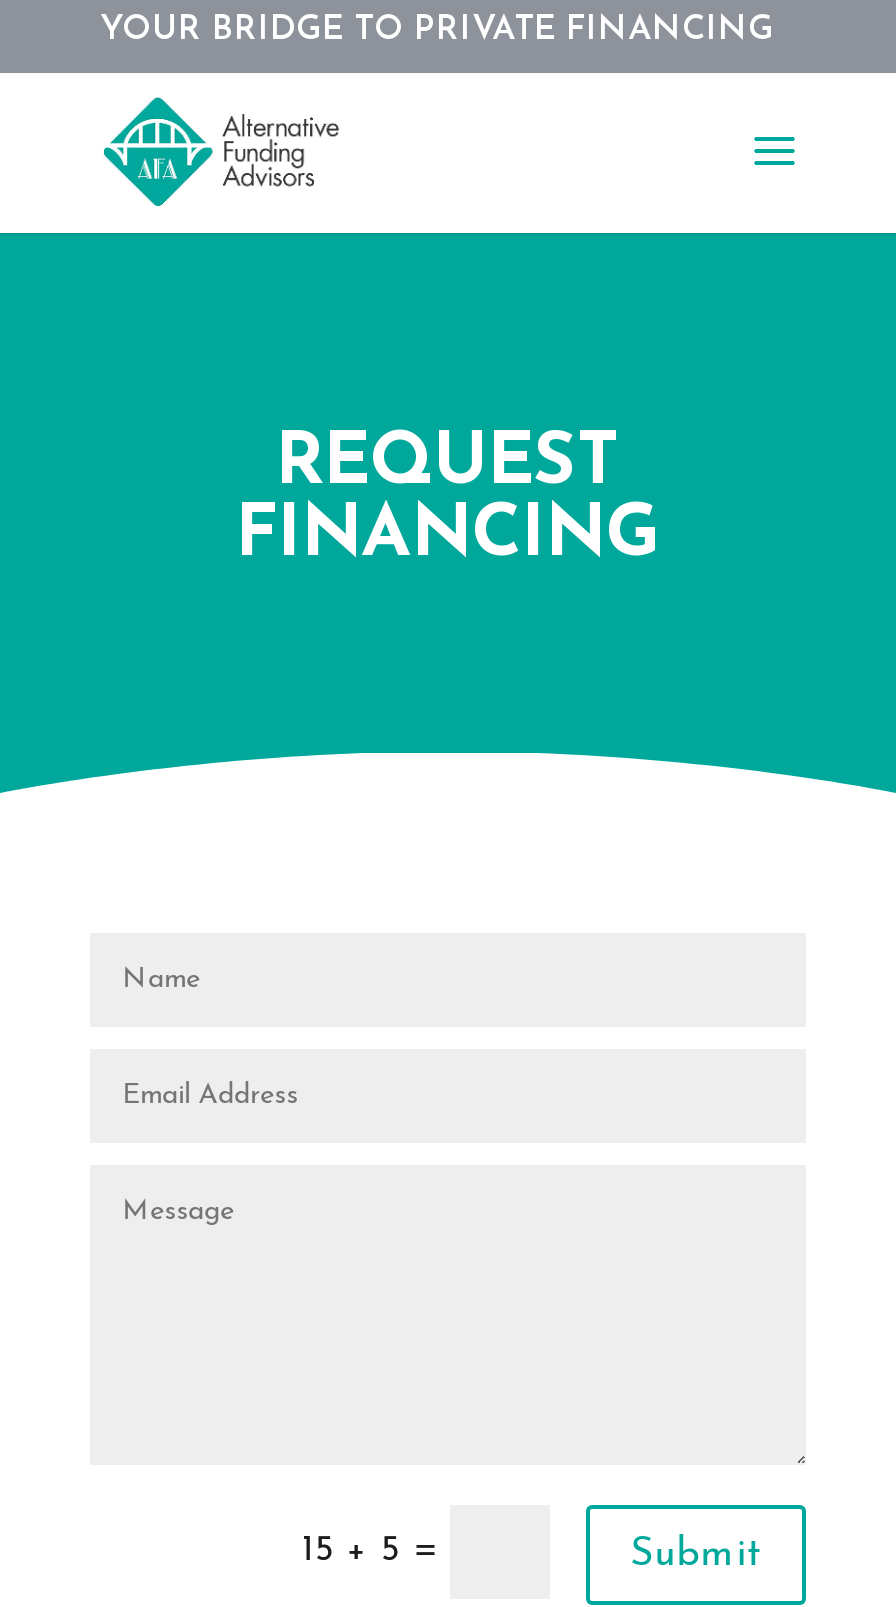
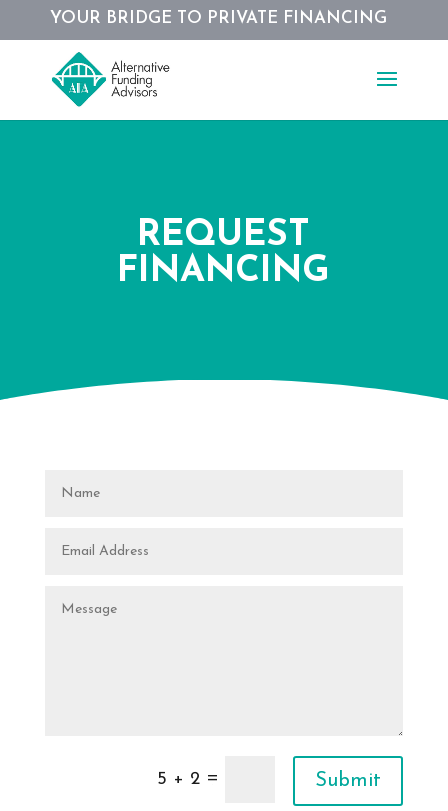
- 15 + 5 =
+ 5 + 2 =
